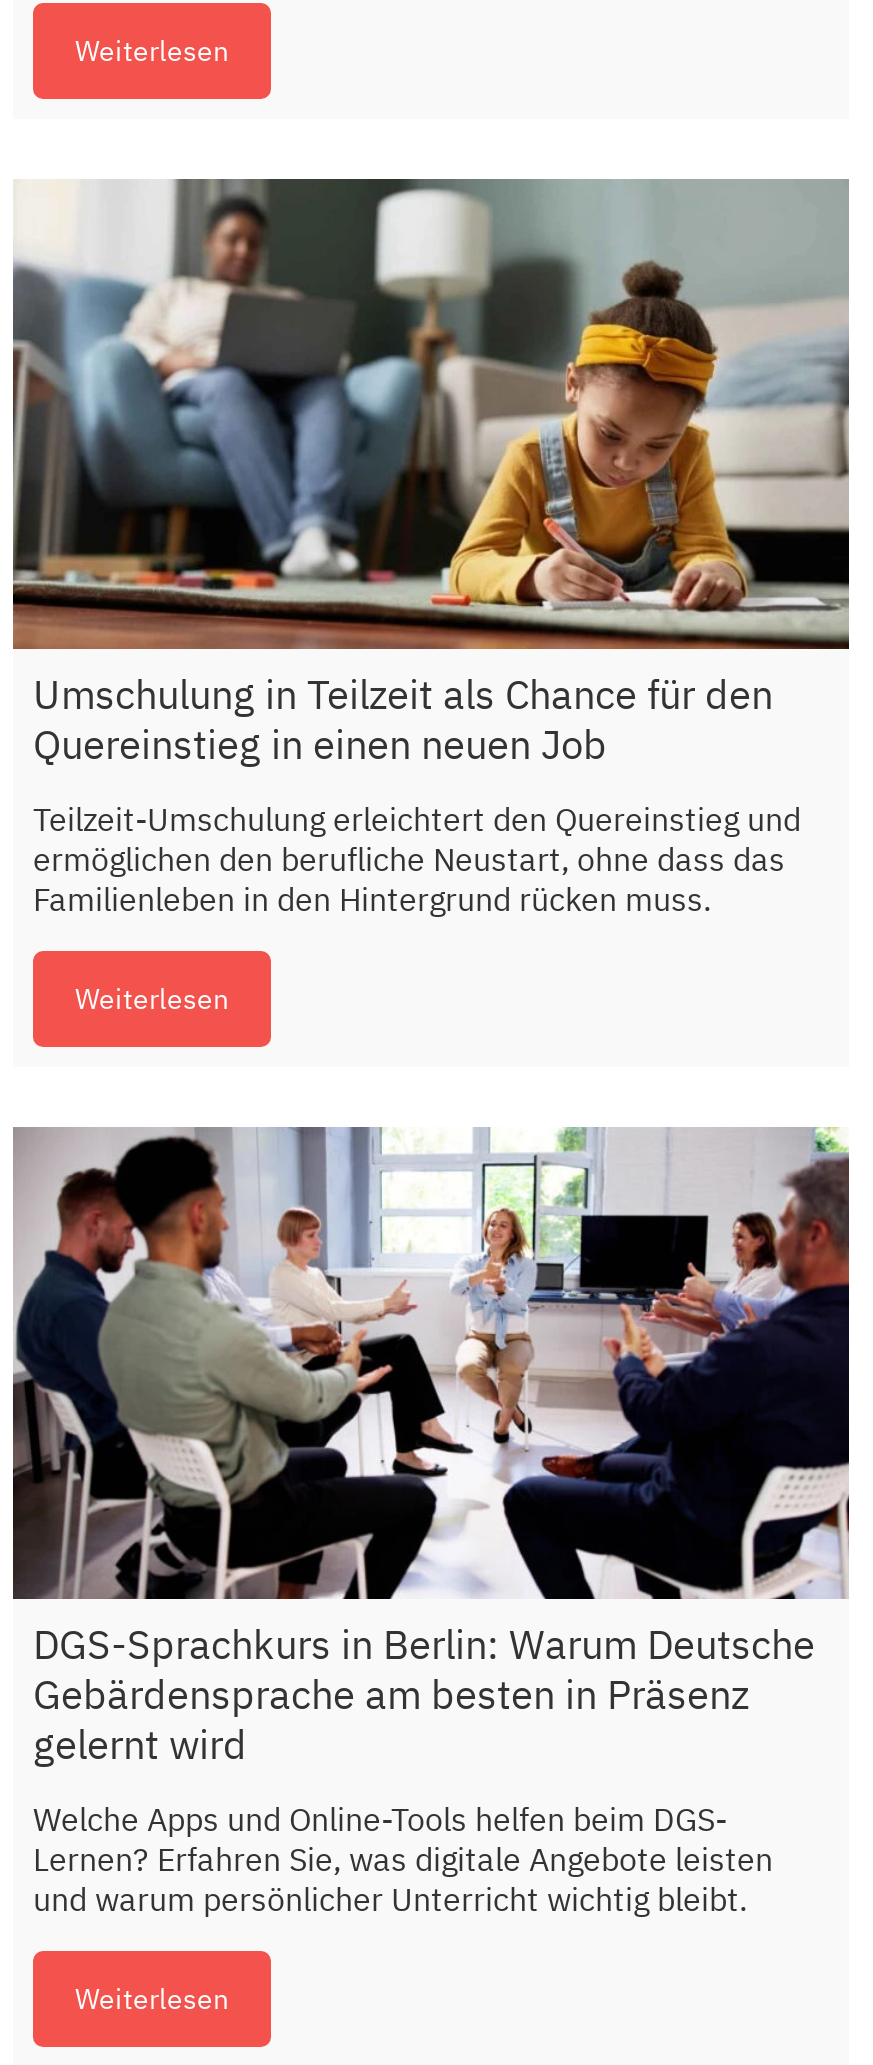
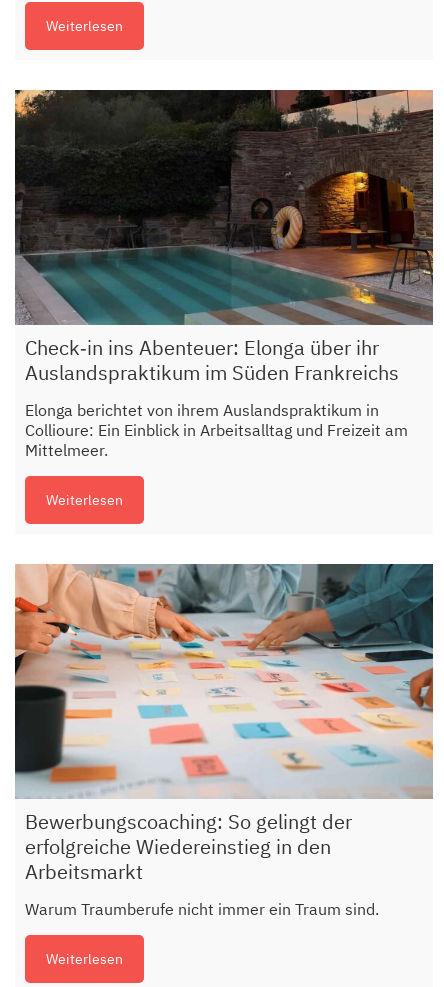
- [image]
- Umschulung in Teilzeit als Chance für den
- Quereinstieg in einen neuen Job
+ [image]
+ Check‑in ins Abenteuer: Elonga über ihr
+ Auslandspraktikum im Süden Frankreichs

- Teilzeit-Umschulung erleichtert den Quereinstieg und
- ermöglichen den berufliche Neustart, ohne dass das
- Familienleben in den Hintergrund rücken muss.
+ Elonga berichtet von ihrem Auslandspraktikum in
+ Collioure: Ein Einblick in Arbeitsalltag und Freizeit am
+ Mittelmeer.

- [image]
+ [image]

- DGS-Sprachkurs in Berlin: Warum Deutsche
- Gebärdensprache am besten in Präsenz
- gelernt wird
+ Bewerbungscoaching: So gelingt der
+ erfolgreiche Wiedereinstieg in den
+ Arbeitsmarkt

- Welche Apps und Online-Tools helfen beim DGS-
- Lernen? Erfahren Sie, was digitale Angebote leisten
- und warum persönlicher Unterricht wichtig bleibt.
+ Warum Traumberufe nicht immer ein Traum sind.
